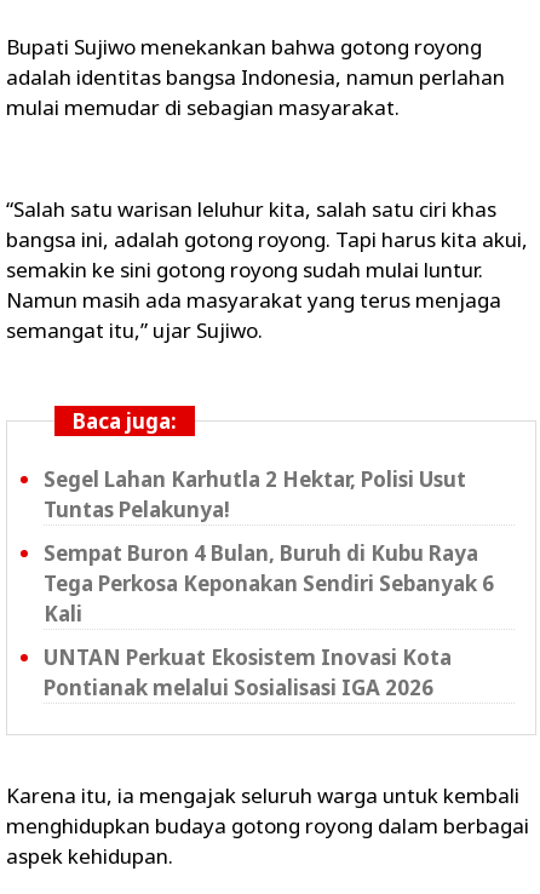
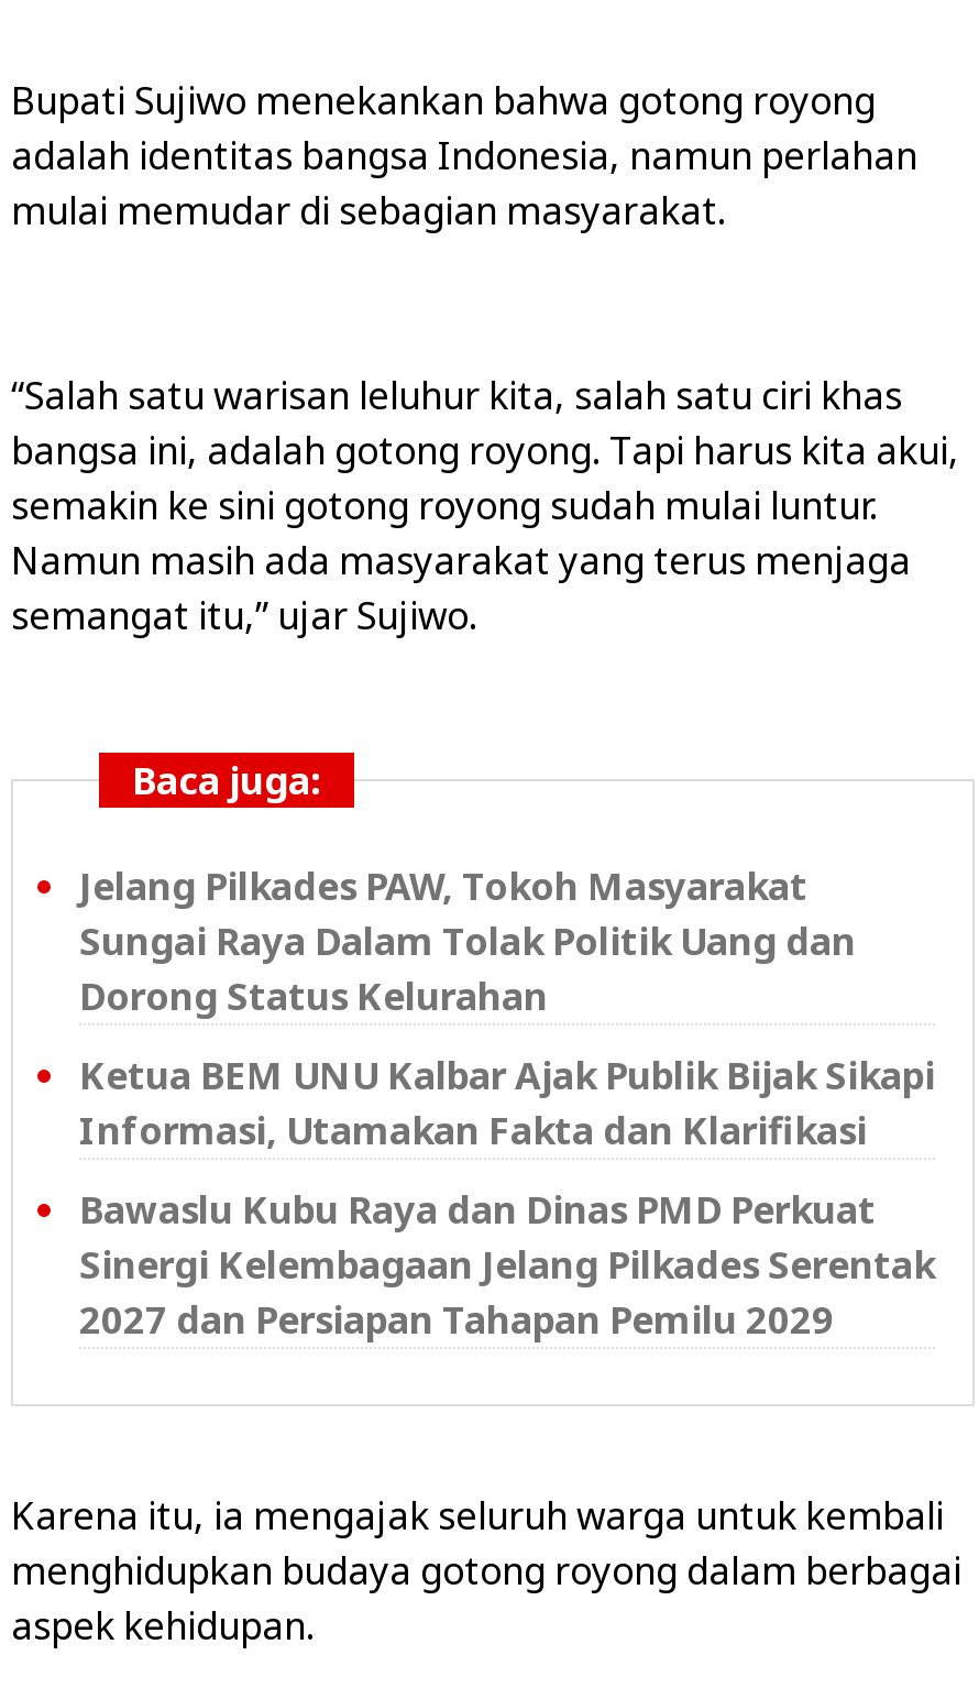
- Segel Lahan Karhutla 2 Hektar, Polisi Usut
- Tuntas Pelakunya!
+ Jelang Pilkades PAW, Tokoh Masyarakat
+ Sungai Raya Dalam Tolak Politik Uang dan
+ Dorong Status Kelurahan

- Sempat Buron 4 Bulan, Buruh di Kubu Raya
- Tega Perkosa Keponakan Sendiri Sebanyak 6
- Kali
+ Ketua BEM UNU Kalbar Ajak Publik Bijak Sikapi
+ Informasi, Utamakan Fakta dan Klarifikasi

- UNTAN Perkuat Ekosistem Inovasi Kota
- Pontianak melalui Sosialisasi IGA 2026
+ Bawaslu Kubu Raya dan Dinas PMD Perkuat
+ Sinergi Kelembagaan Jelang Pilkades Serentak
+ 2027 dan Persiapan Tahapan Pemilu 2029
